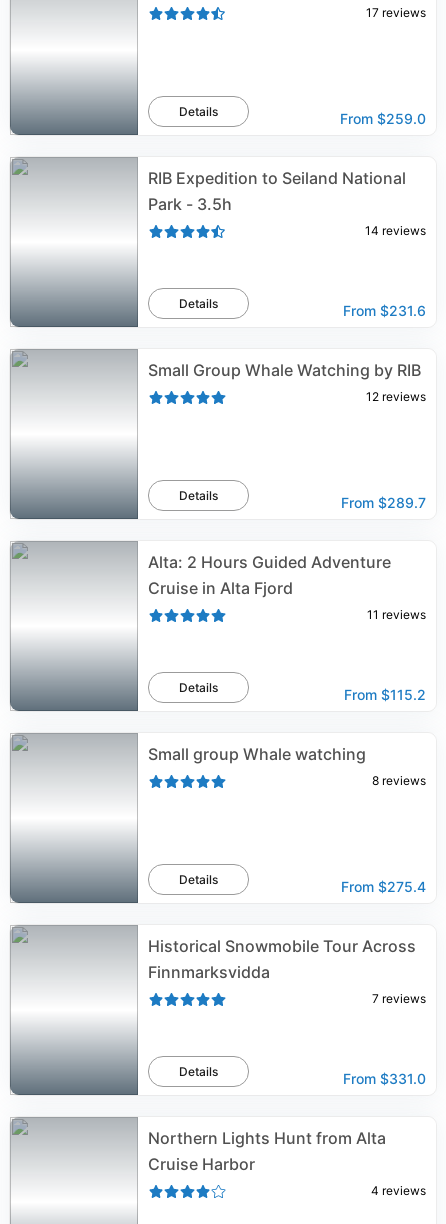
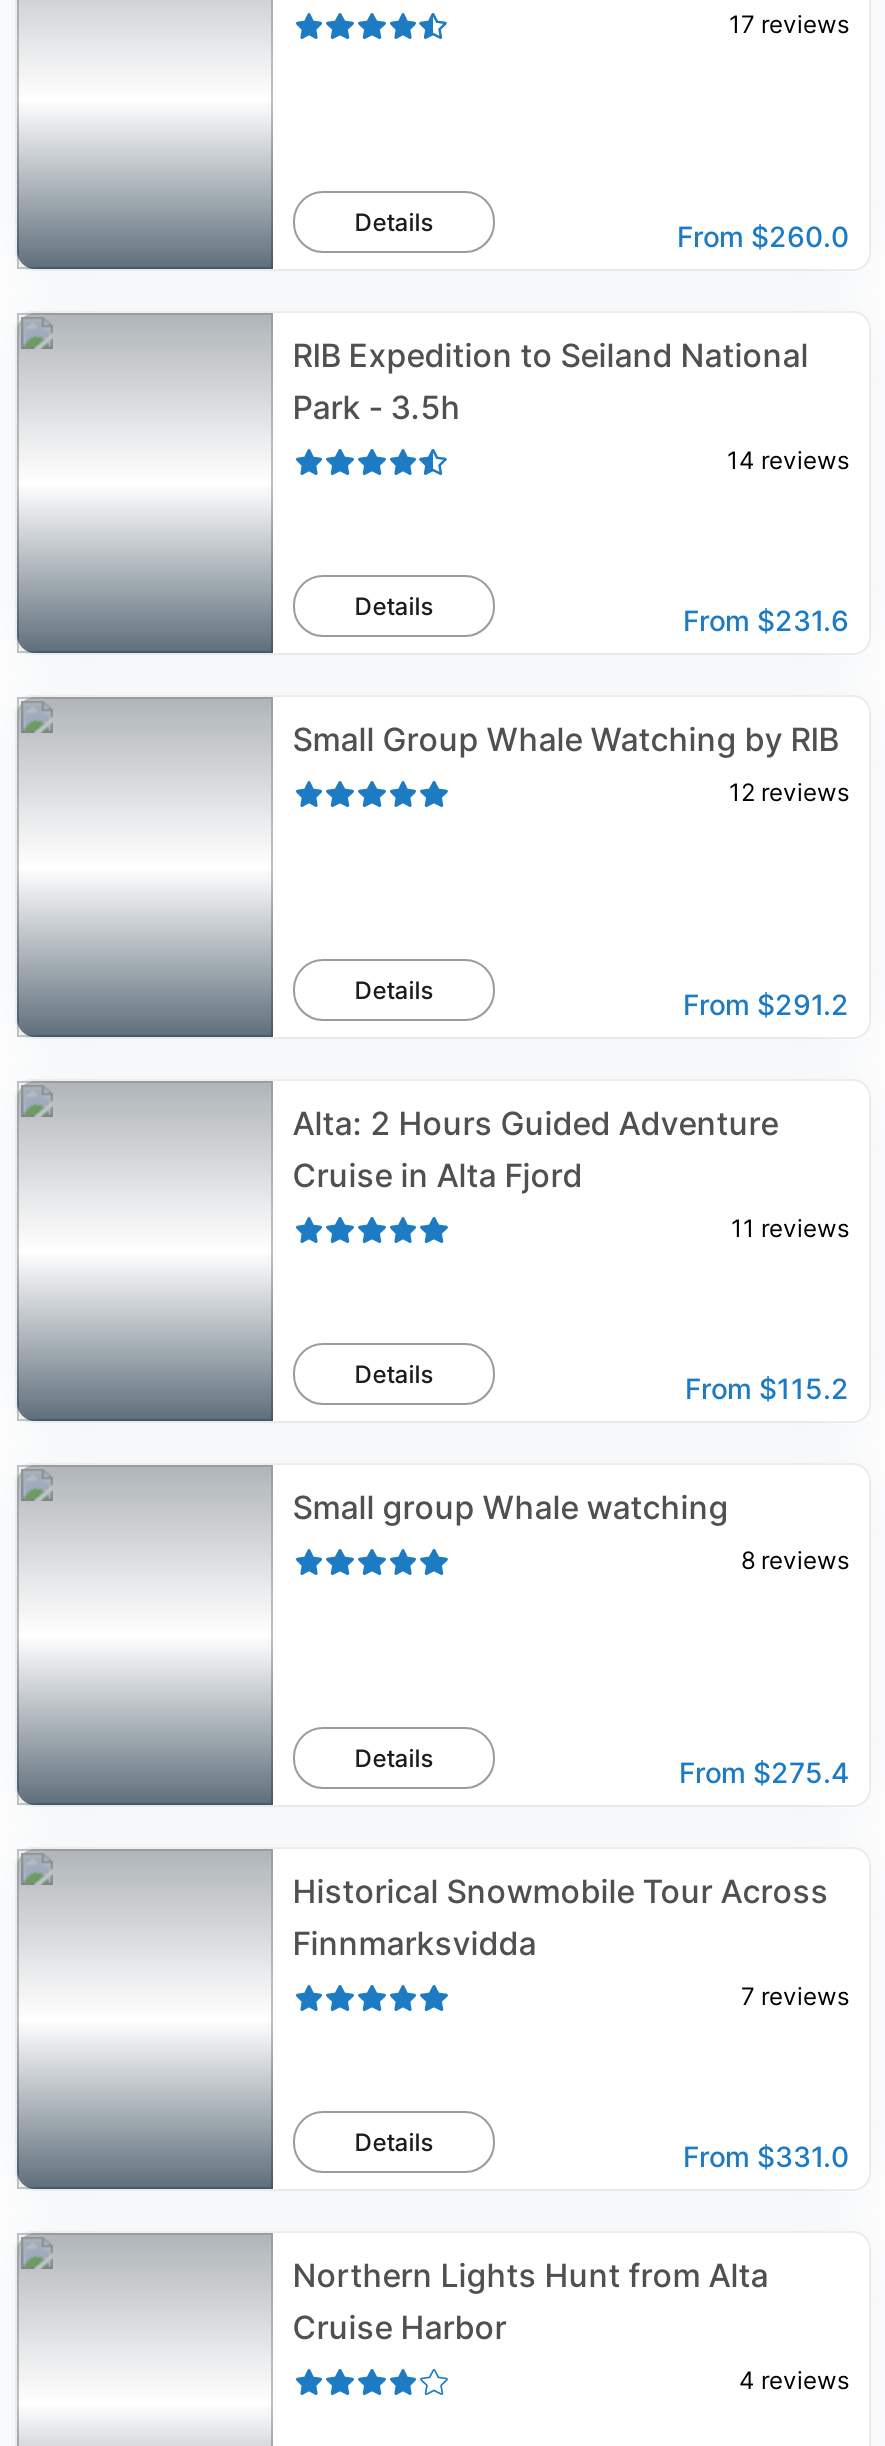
- From $259.0
+ From $260.0

- From $289.7
+ From $291.2
